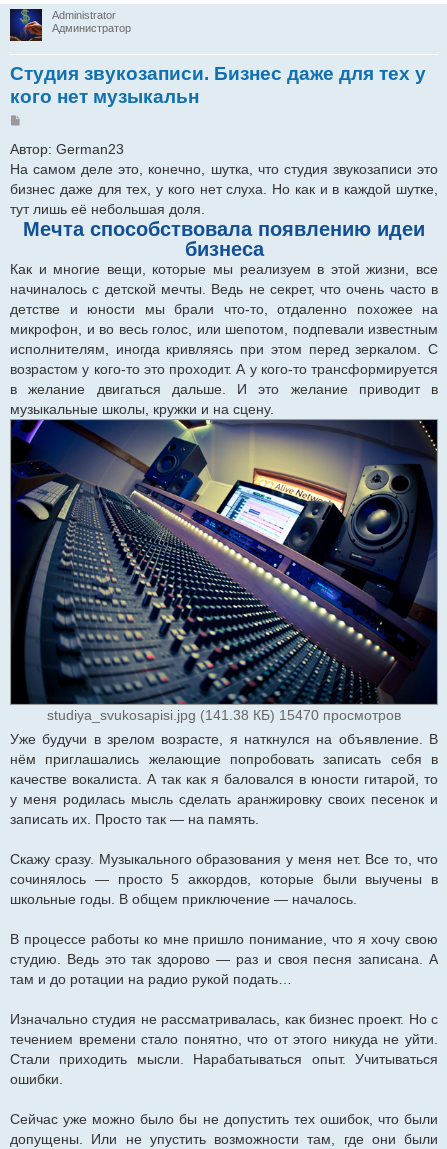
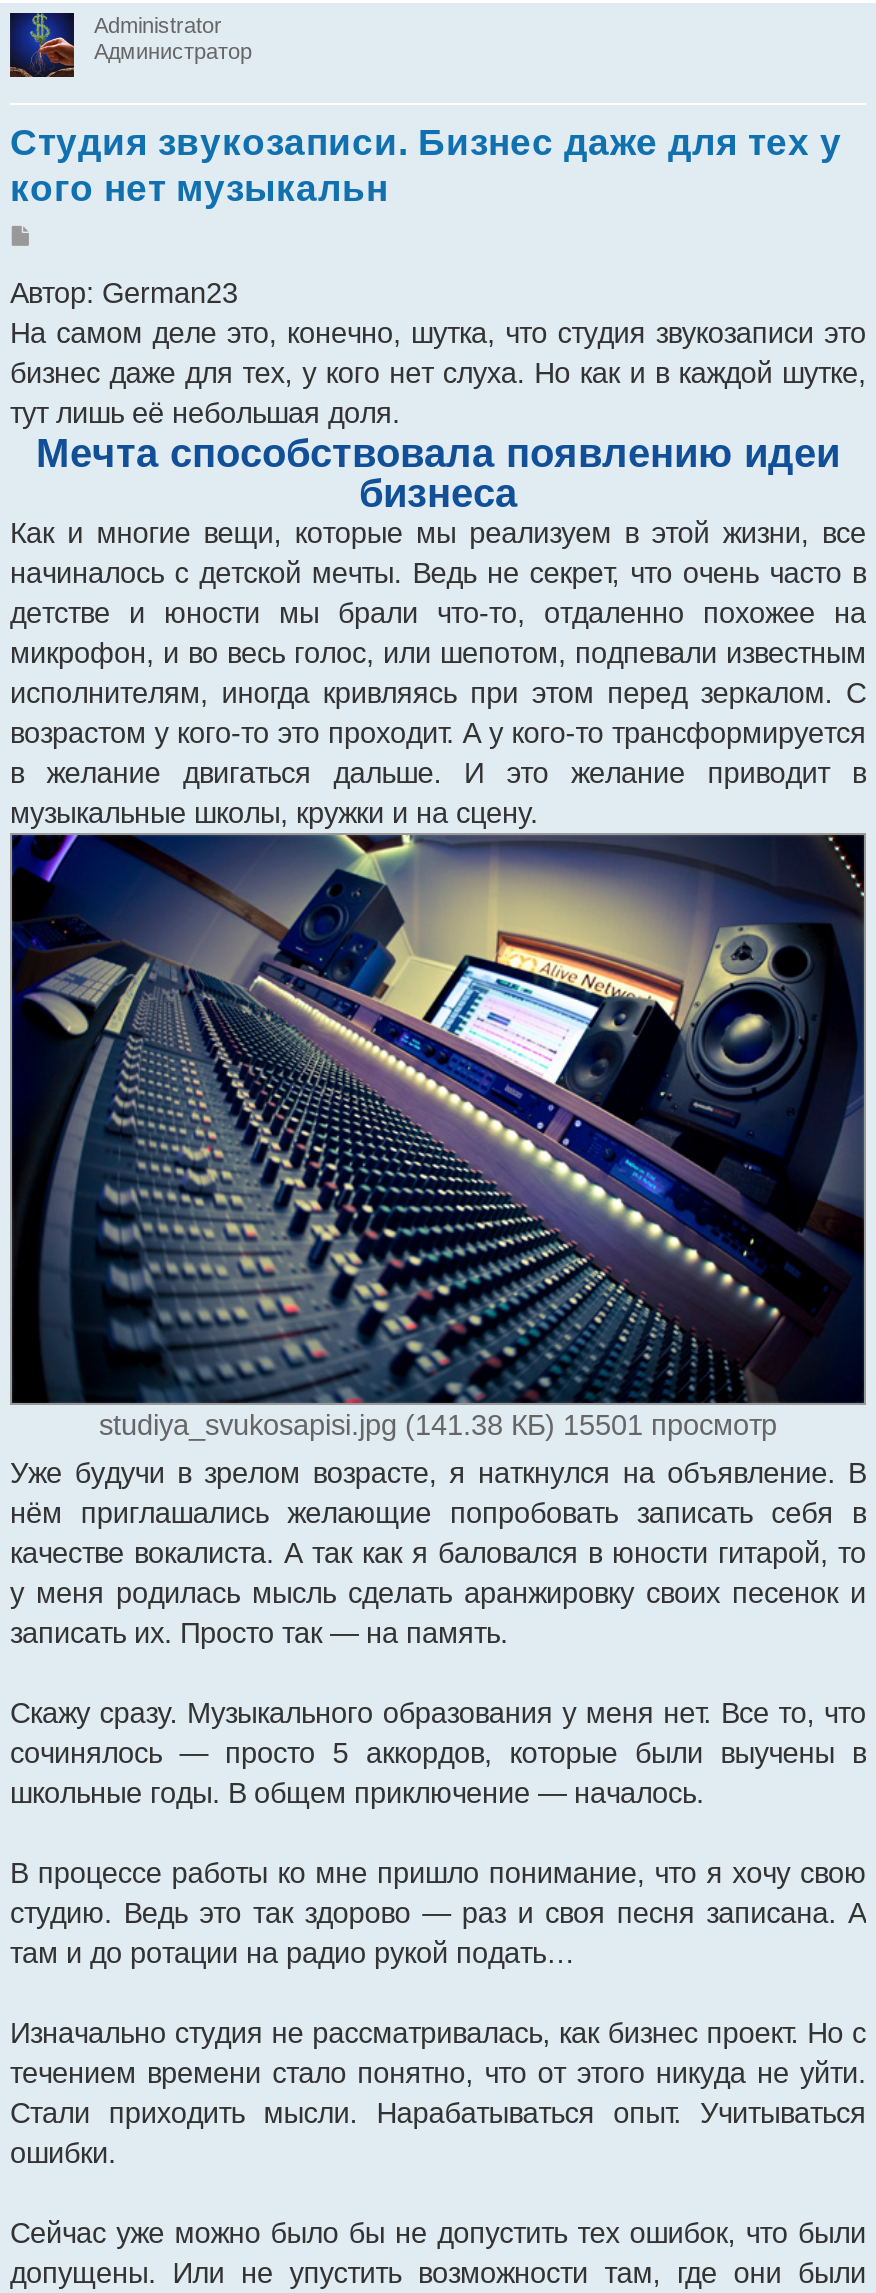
- studiya_svukosapisi.jpg (141.38 КБ) 15470 просмотров
+ studiya_svukosapisi.jpg (141.38 КБ) 15501 просмотр
